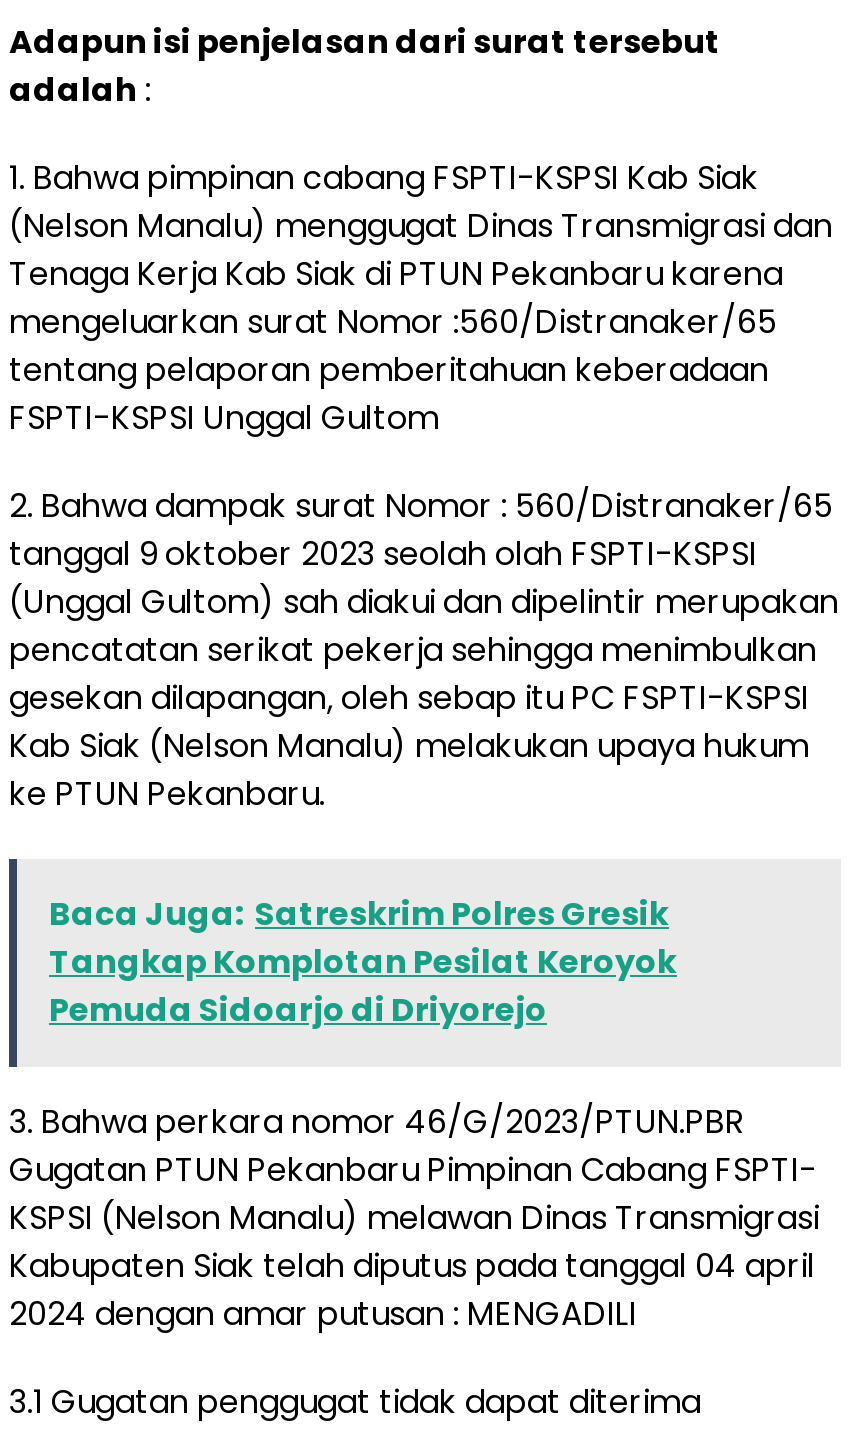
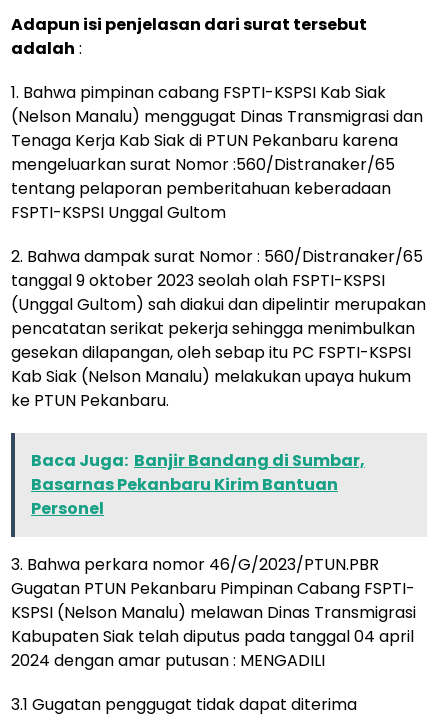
- Baca Juga: Satreskrim Polres Gresik
- Tangkap Komplotan Pesilat Keroyok
- Pemuda Sidoarjo di Driyorejo
+ Baca Juga: Banjir Bandang di Sumbar,
+ Basarnas Pekanbaru Kirim Bantuan
+ Personel
